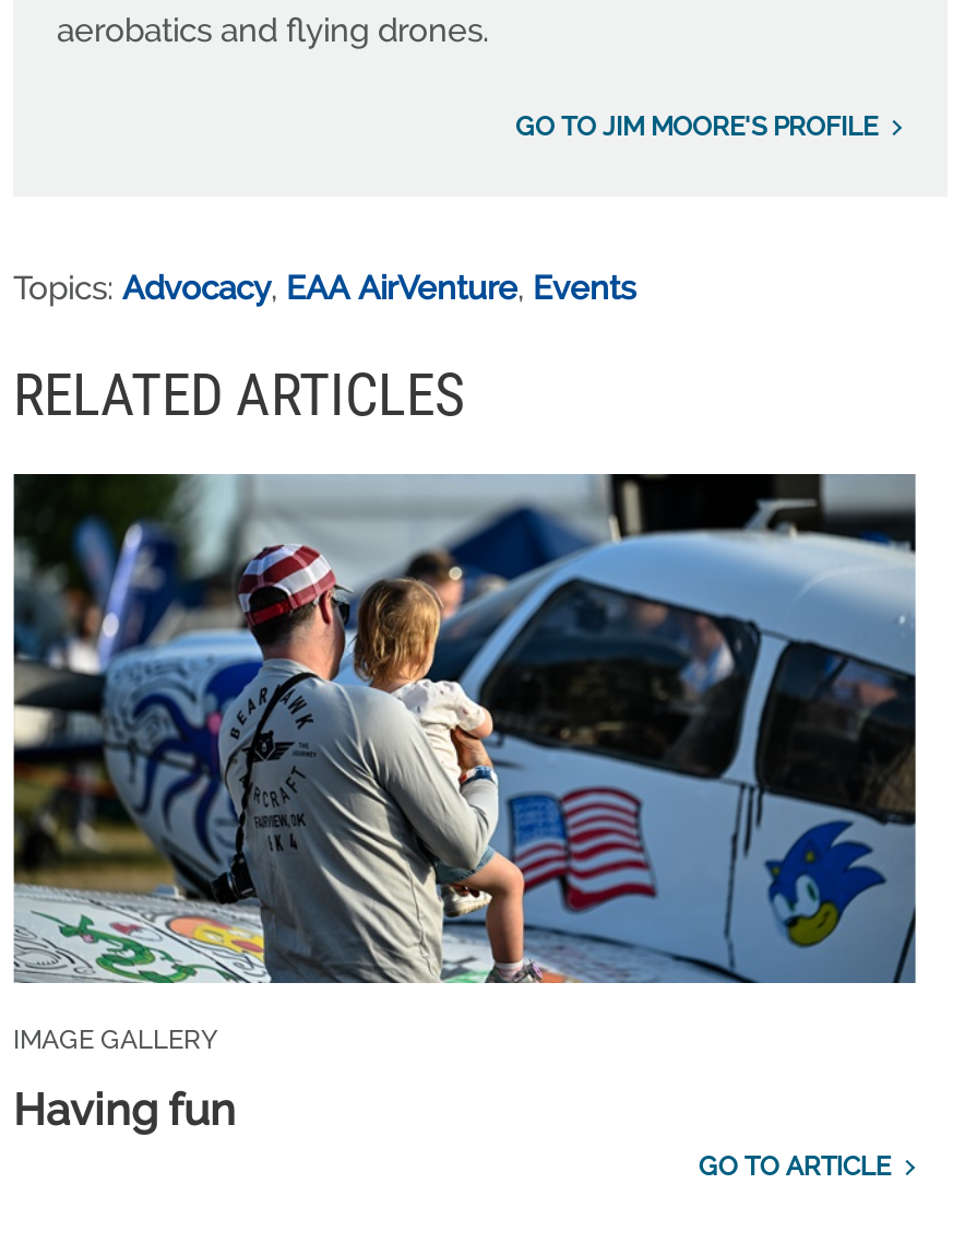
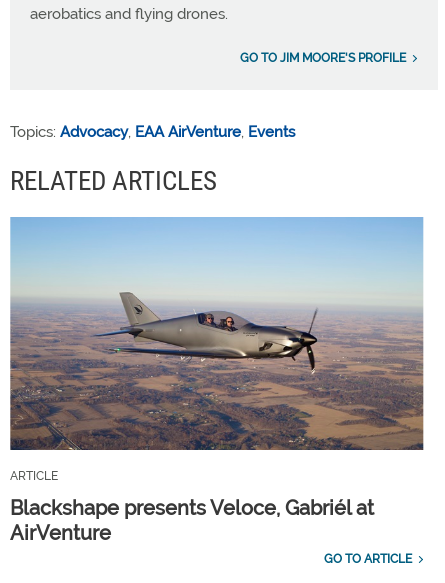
- [image]
- IMAGE GALLERY
+ [image]
+ ARTICLE

- Having fun
+ Blackshape presents Veloce, Gabriél at
+ AirVenture
